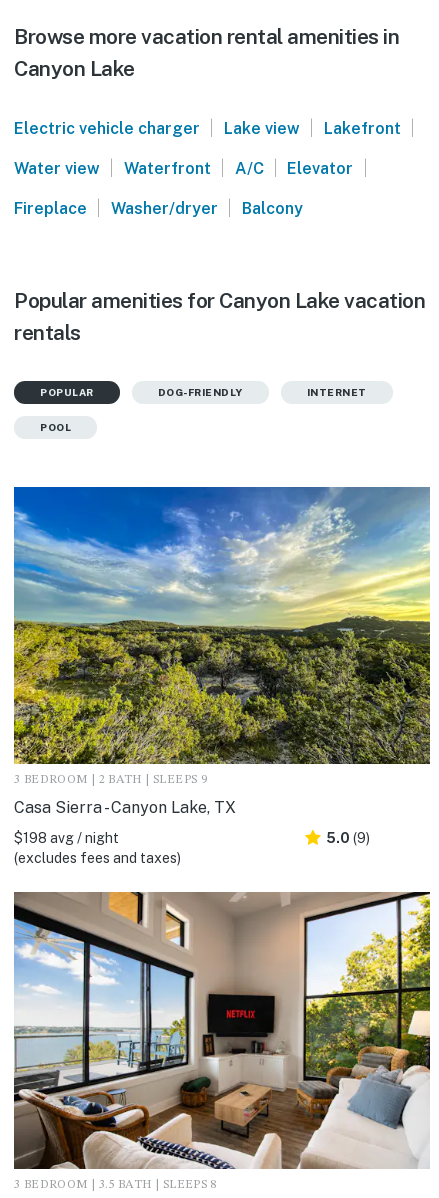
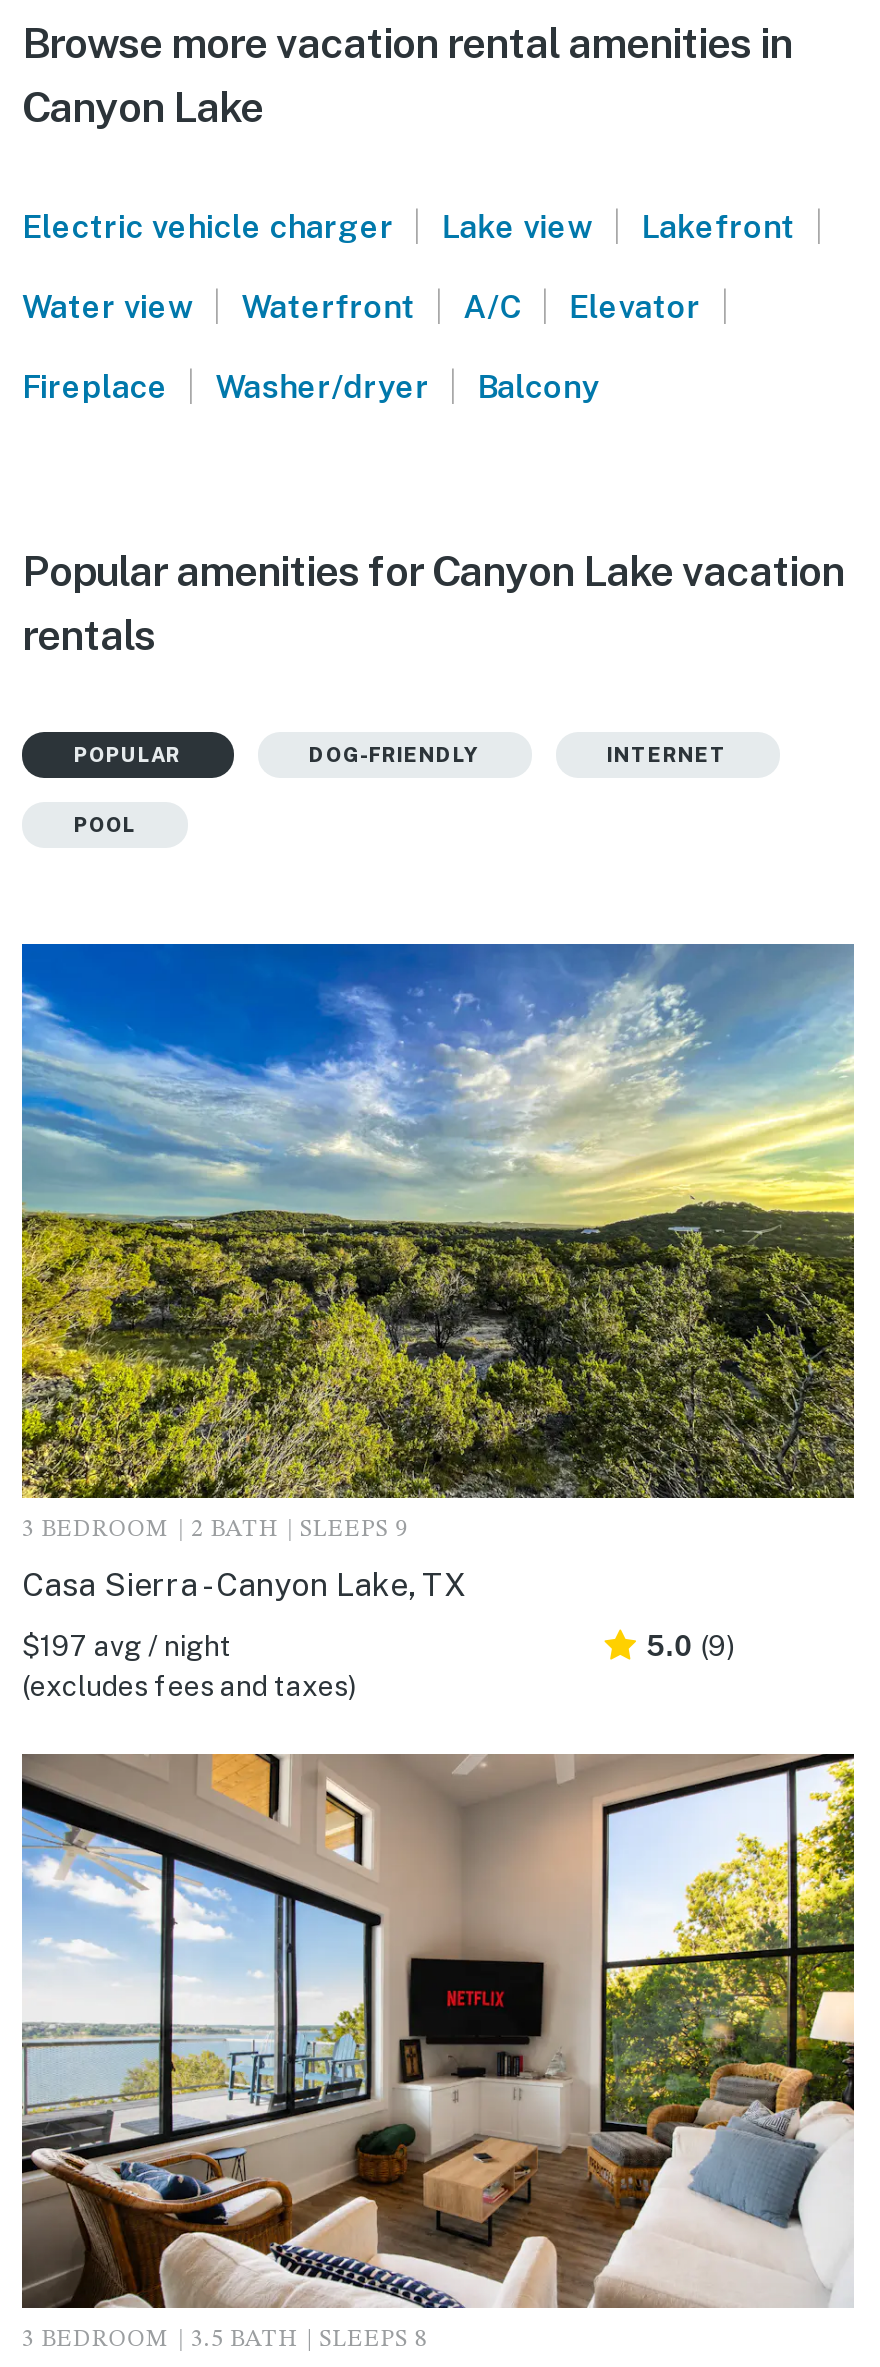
- $198 avg / night
+ $197 avg / night
